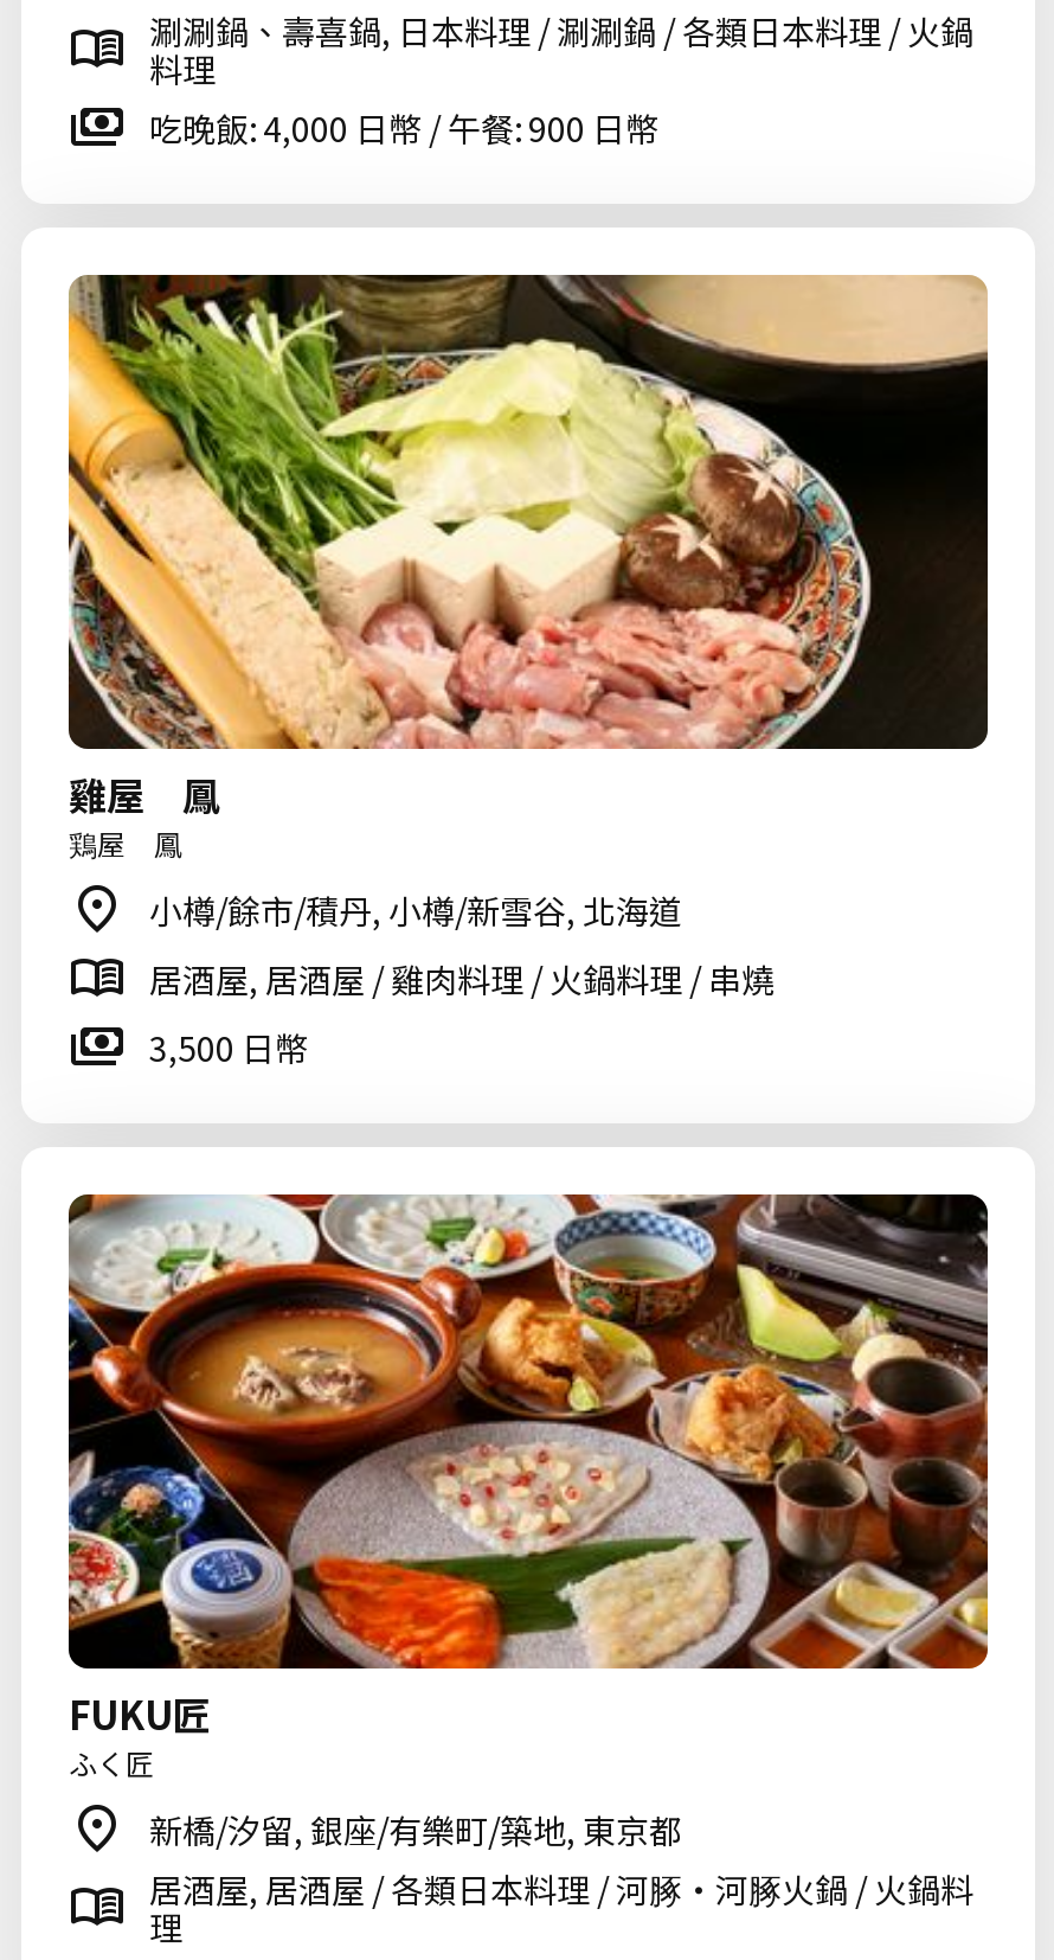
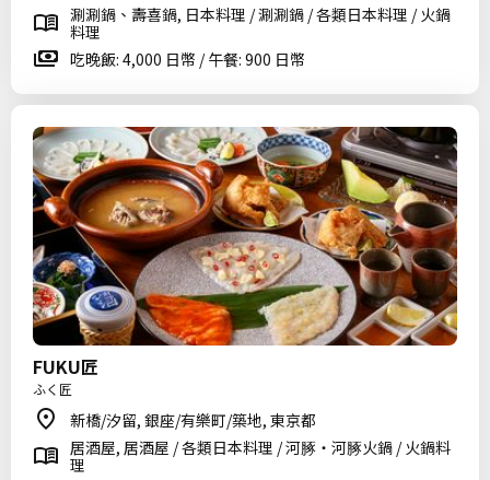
- [image]
- 雞屋 鳳
- 鶏屋 鳳
- 小樽/餘市/積丹, 小樽/新雪谷, 北海道
- 居酒屋, 居酒屋 / 雞肉料理 / 火鍋料理 / 串燒
- 3,500 日幣
